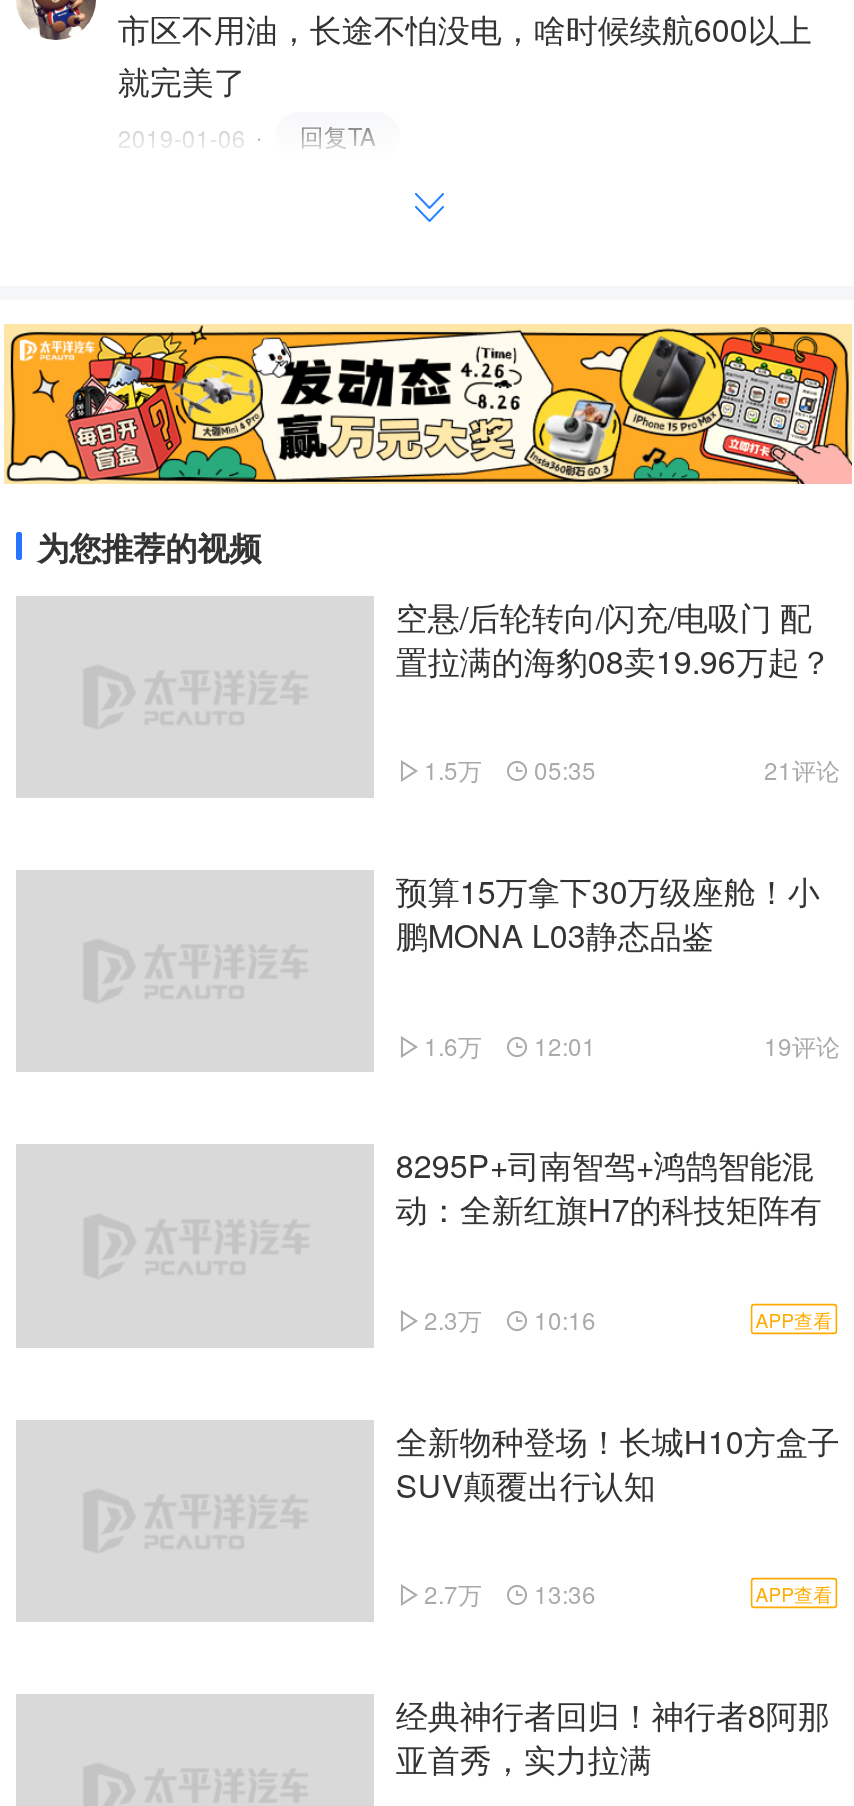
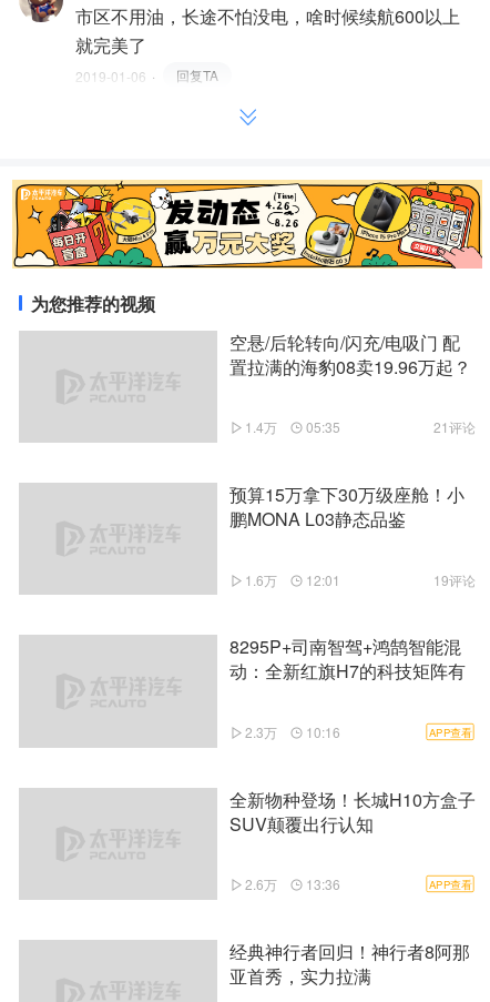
- 1.5万 05:35
+ 1.4万 05:35

- 2.7万 13:36
+ 2.6万 13:36
